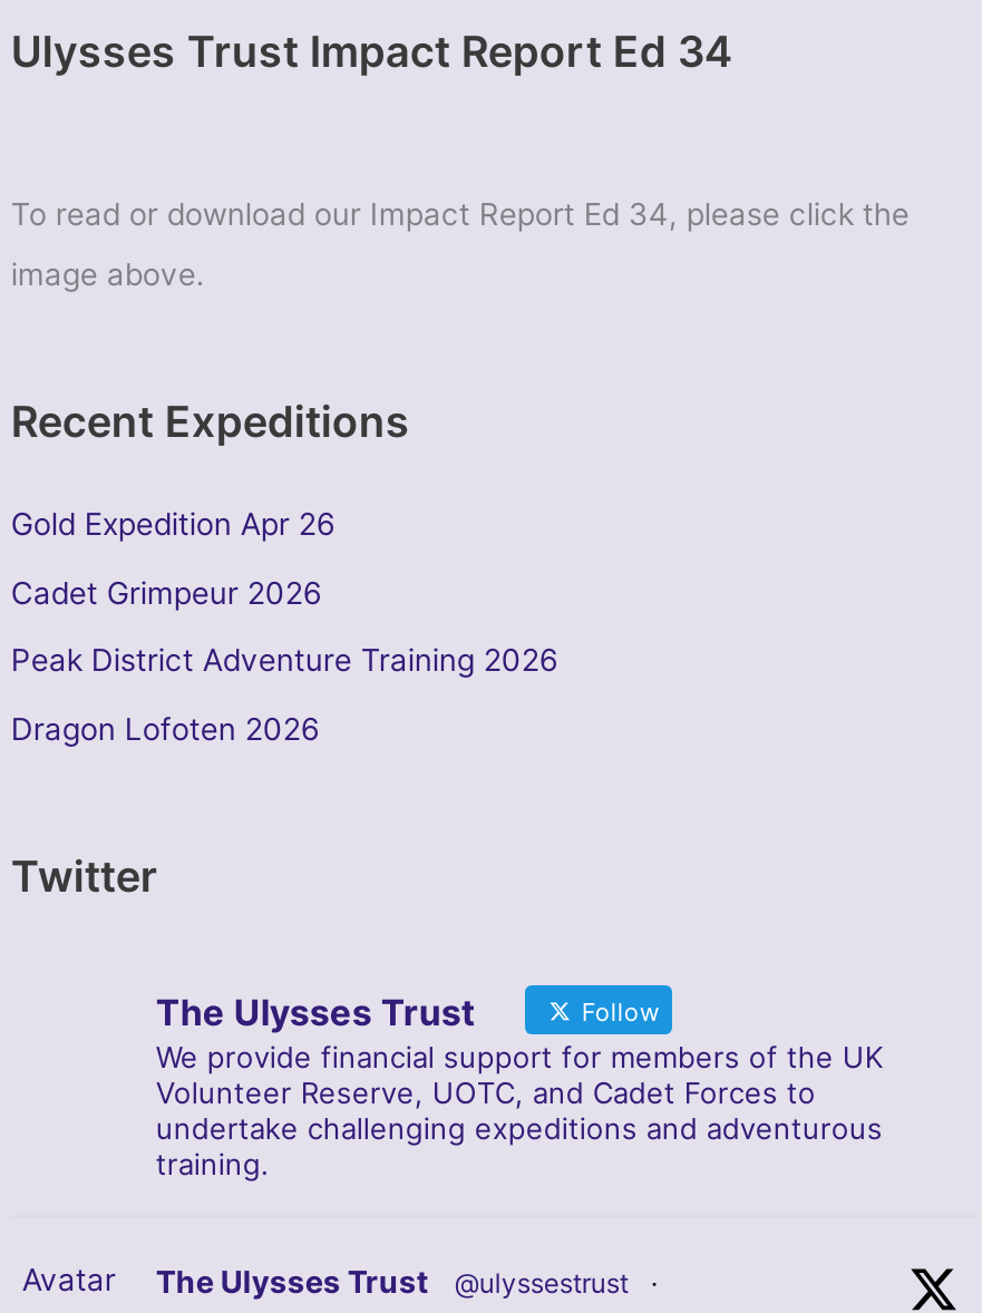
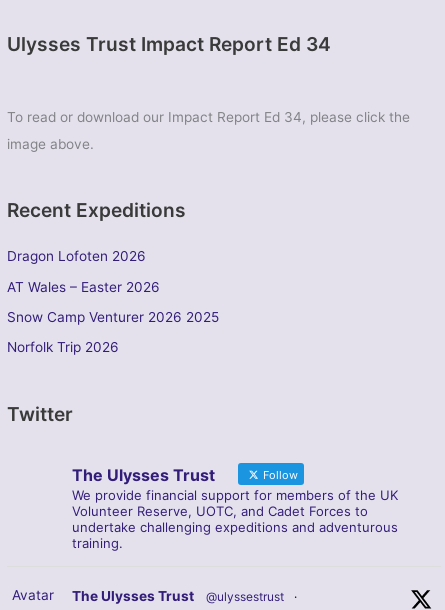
- Gold Expedition Apr 26
- Cadet Grimpeur 2026
- Peak District Adventure Training 2026

moved up: Dragon Lofoten 2026

+ AT Wales – Easter 2026
+ Snow Camp Venturer 2026 2025
+ Norfolk Trip 2026
